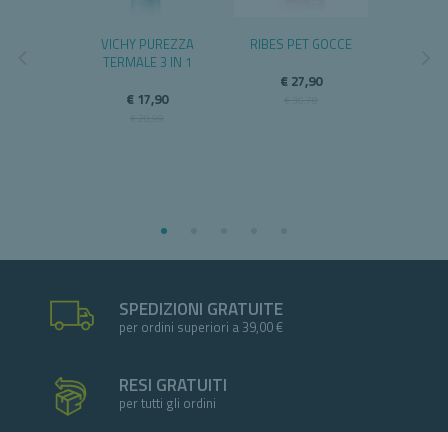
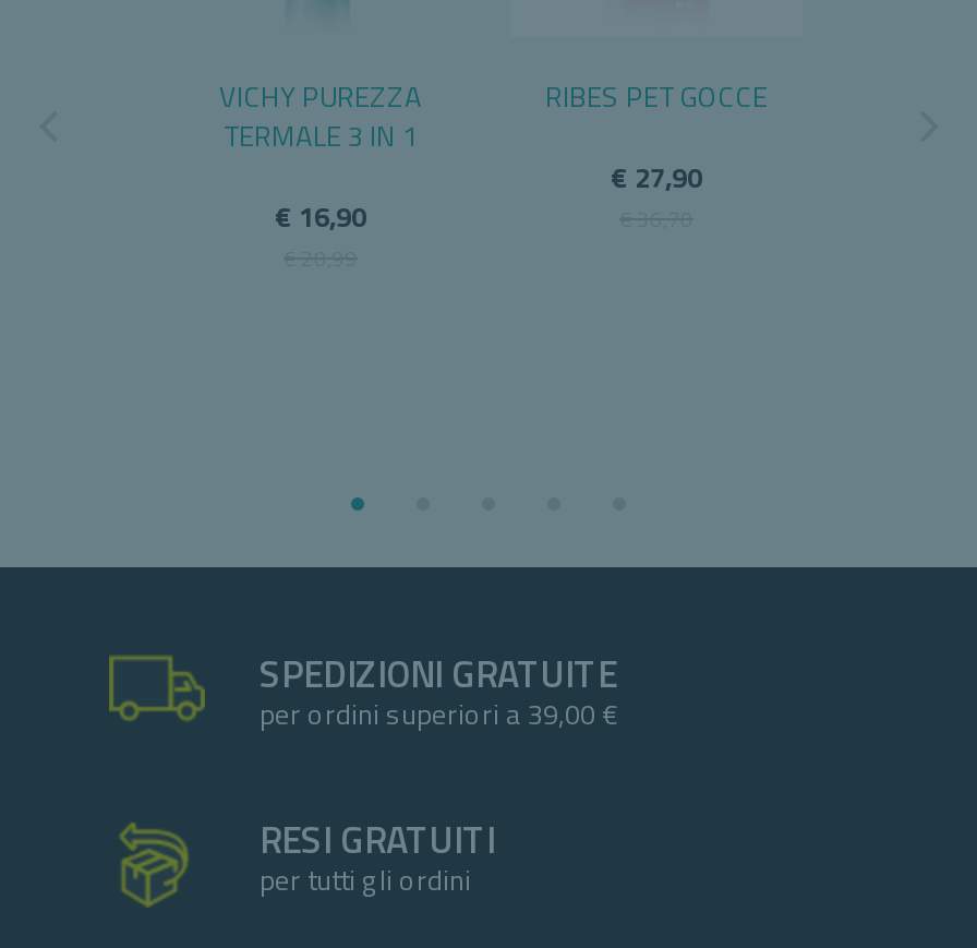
- € 17,90
+ € 16,90
